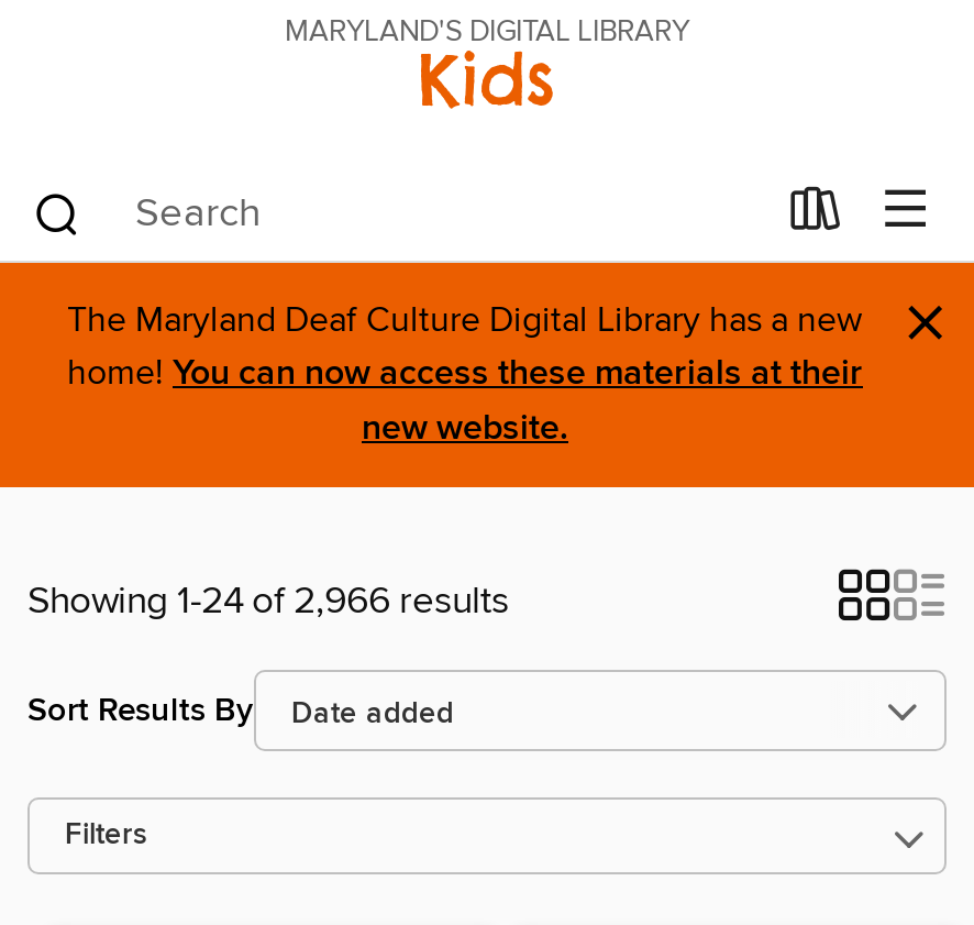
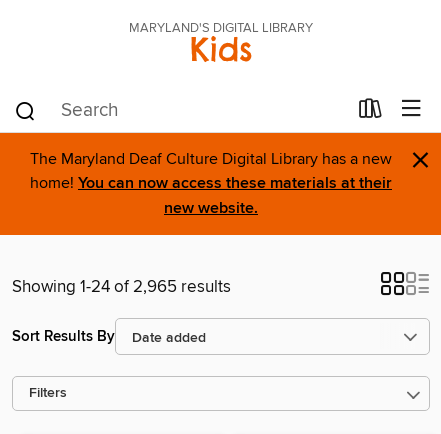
- Showing 1-24 of 2,966 results
+ Showing 1-24 of 2,965 results
